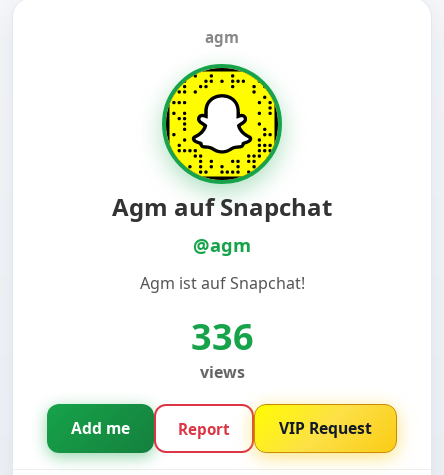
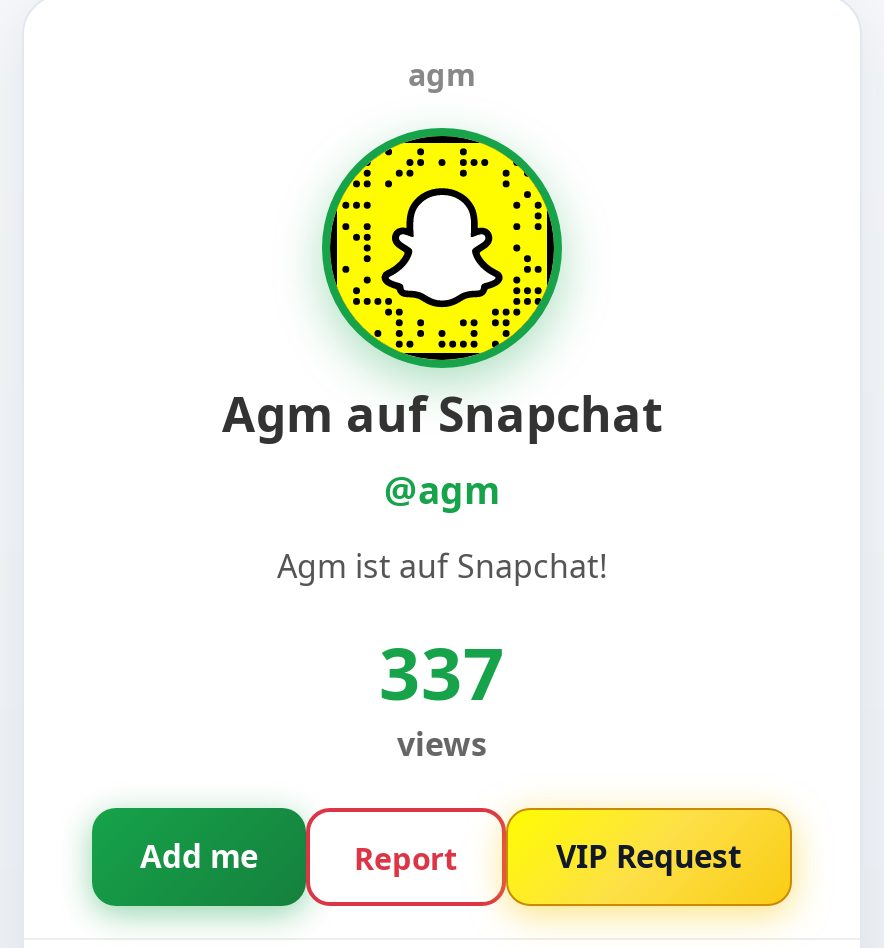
- 336
+ 337
